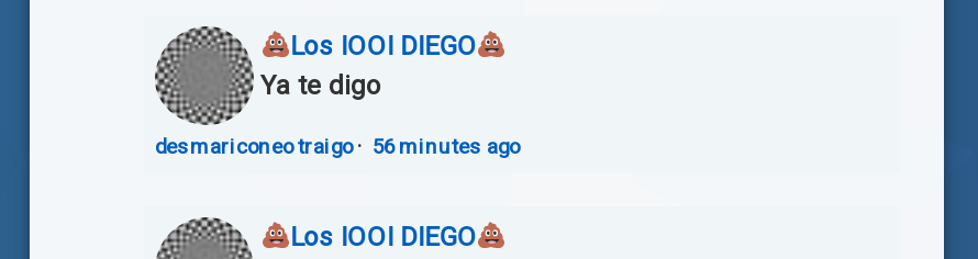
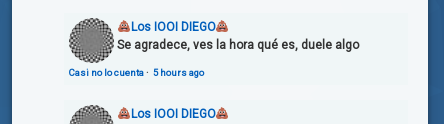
- Ya te digo
+ Se agradece, ves la hora qué es, duele algo

- desmariconeo traigo · 56 minutes ago
+ Casi no lo cuenta · 5 hours ago
